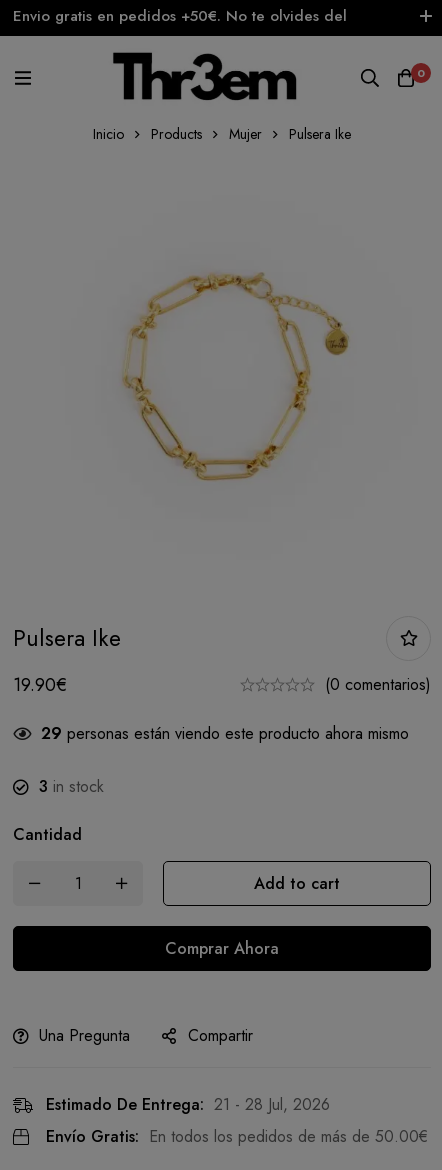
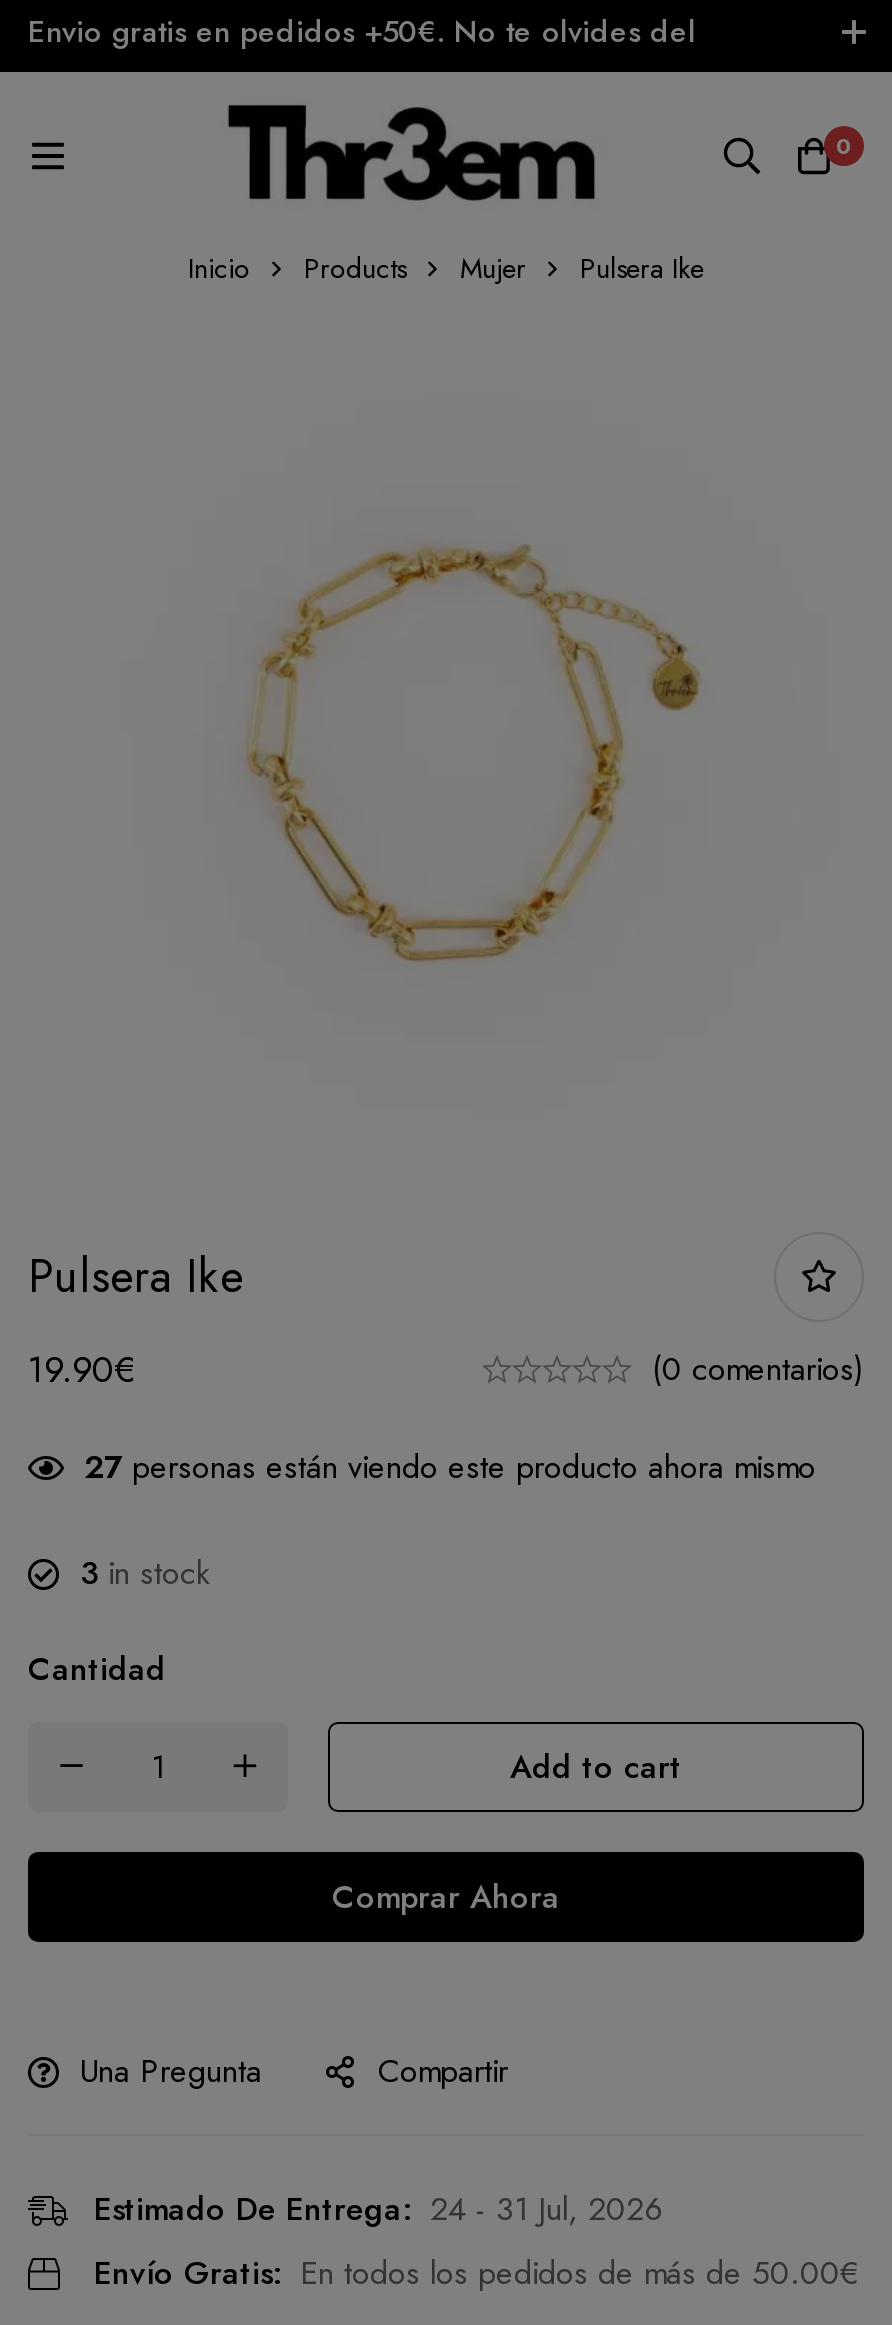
- 29 personas están viendo este producto ahora mismo
+ 27 personas están viendo este producto ahora mismo

- Estimado De Entrega: 21 - 28 Jul, 2026
+ Estimado De Entrega: 24 - 31 Jul, 2026
